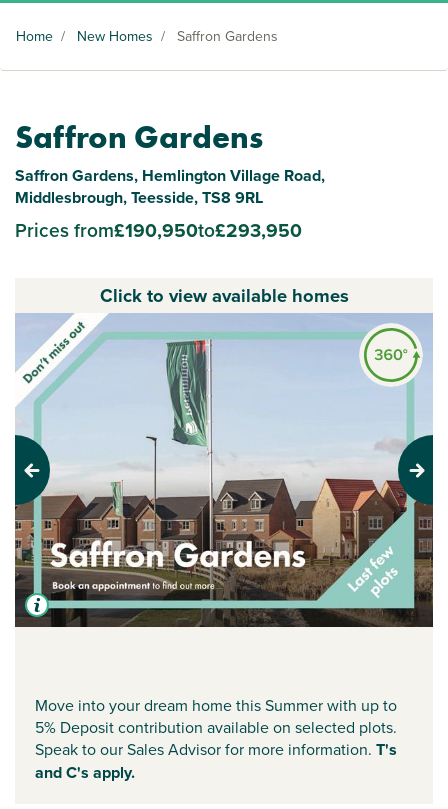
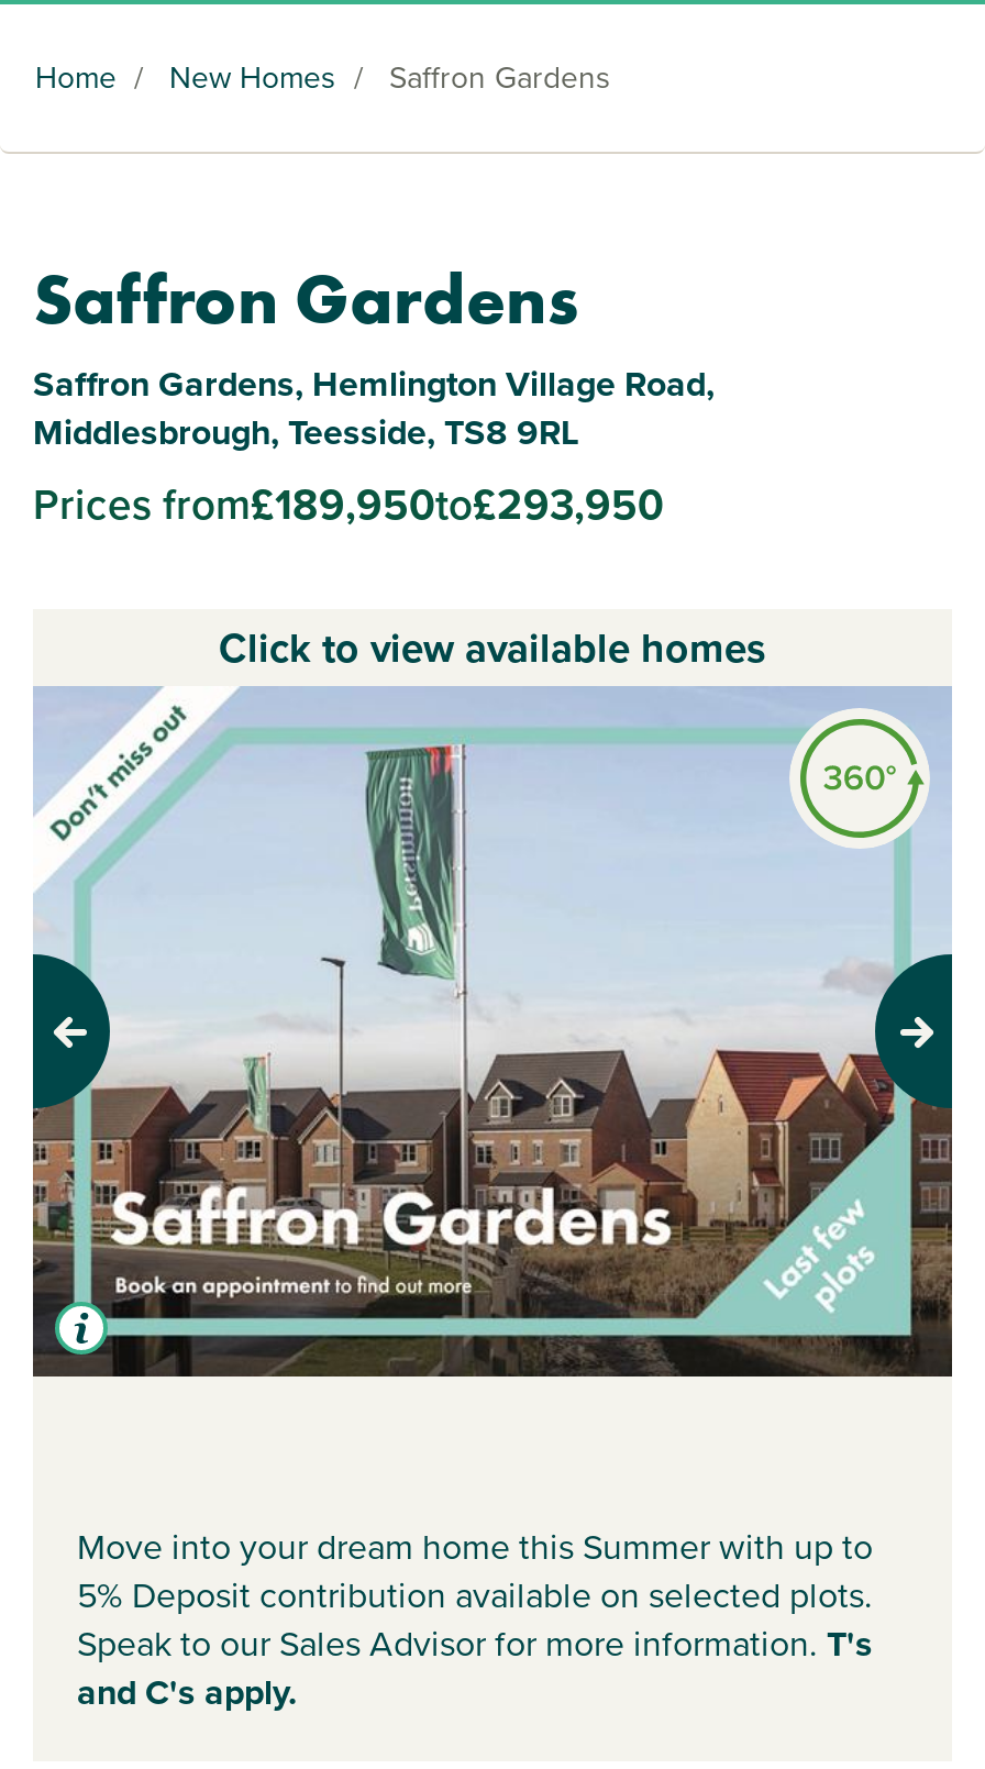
- Prices from£190,950to£293,950
+ Prices from£189,950to£293,950
